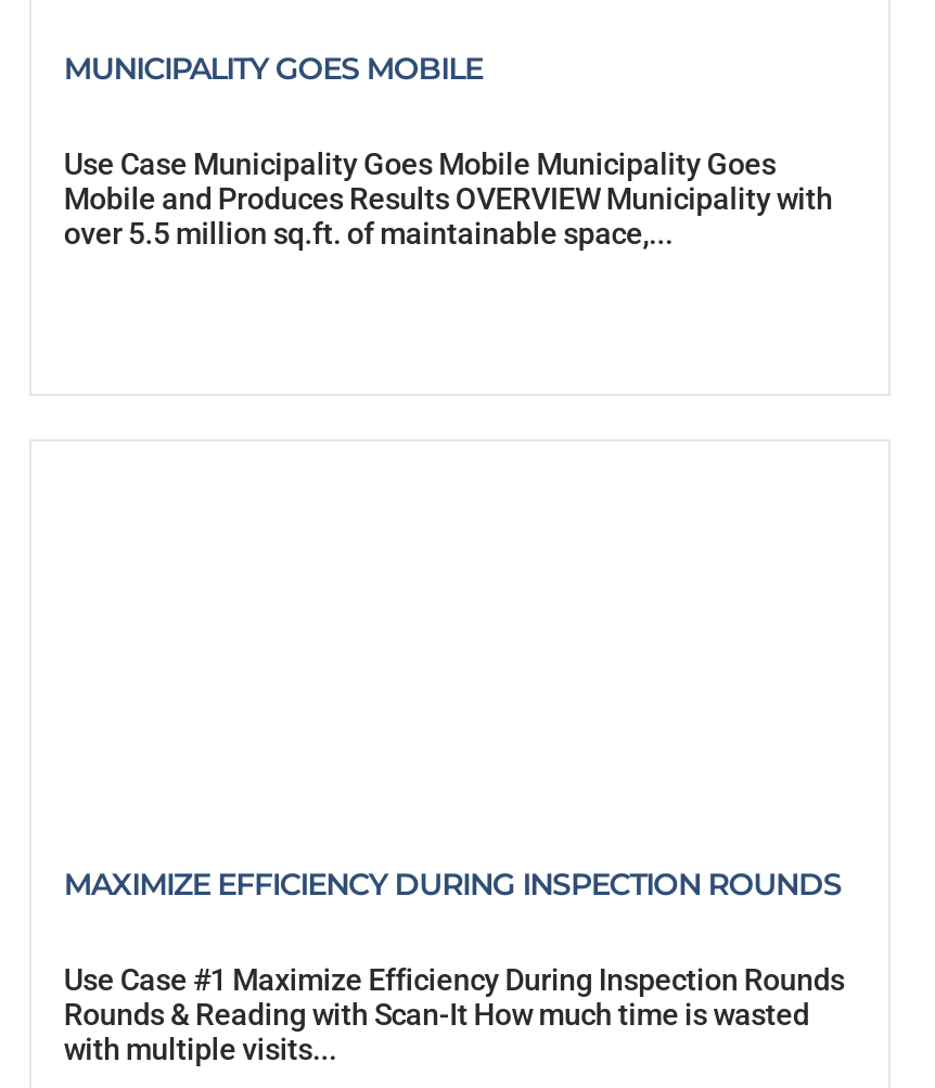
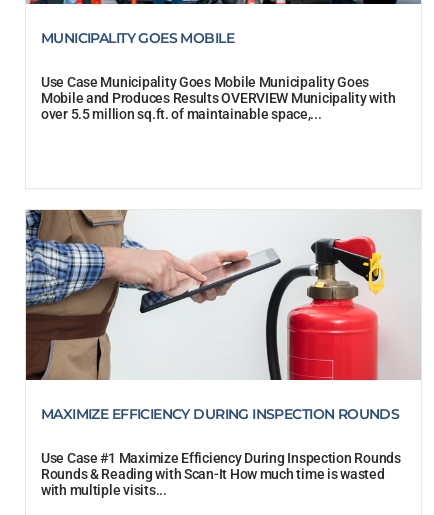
+ [image]
